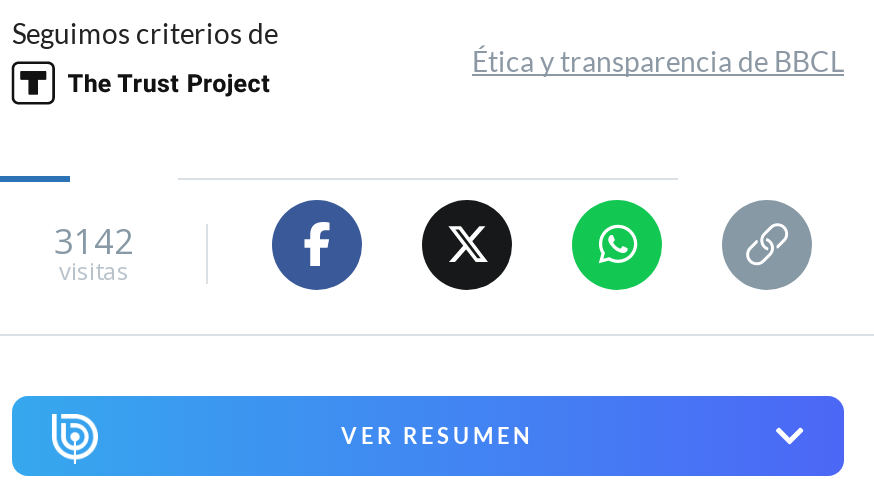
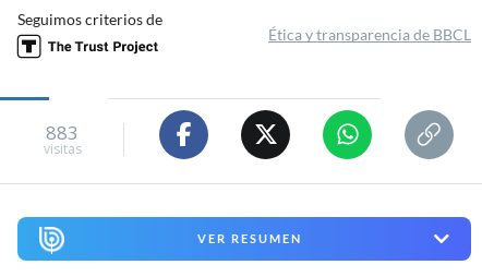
- 3142
+ 883
